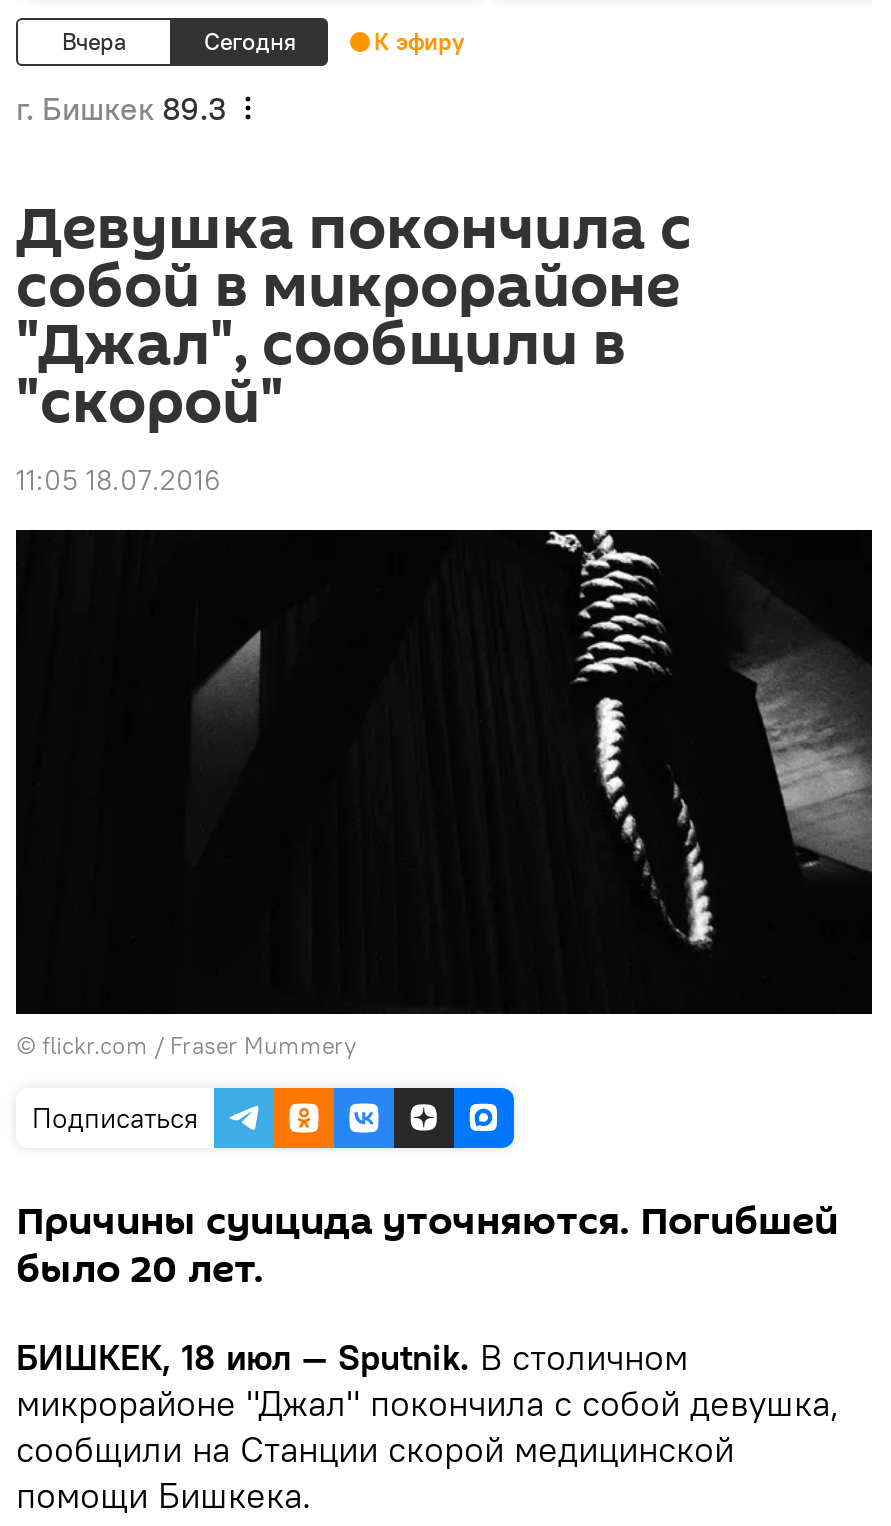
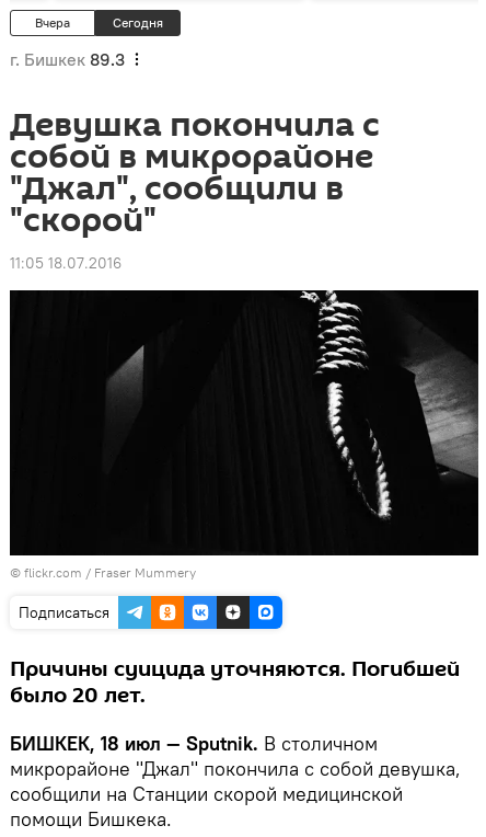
- К эфиру
